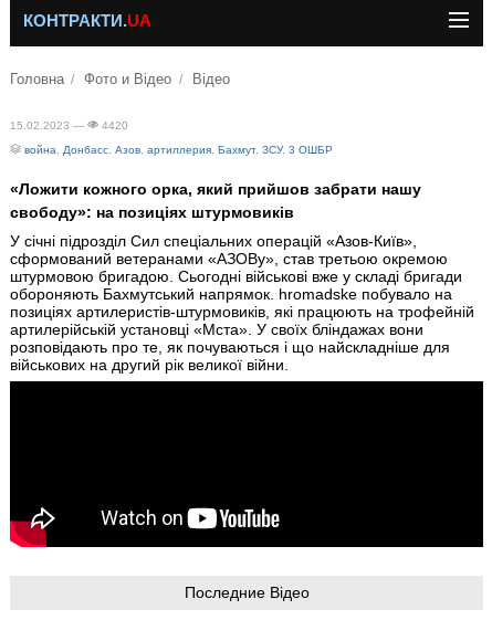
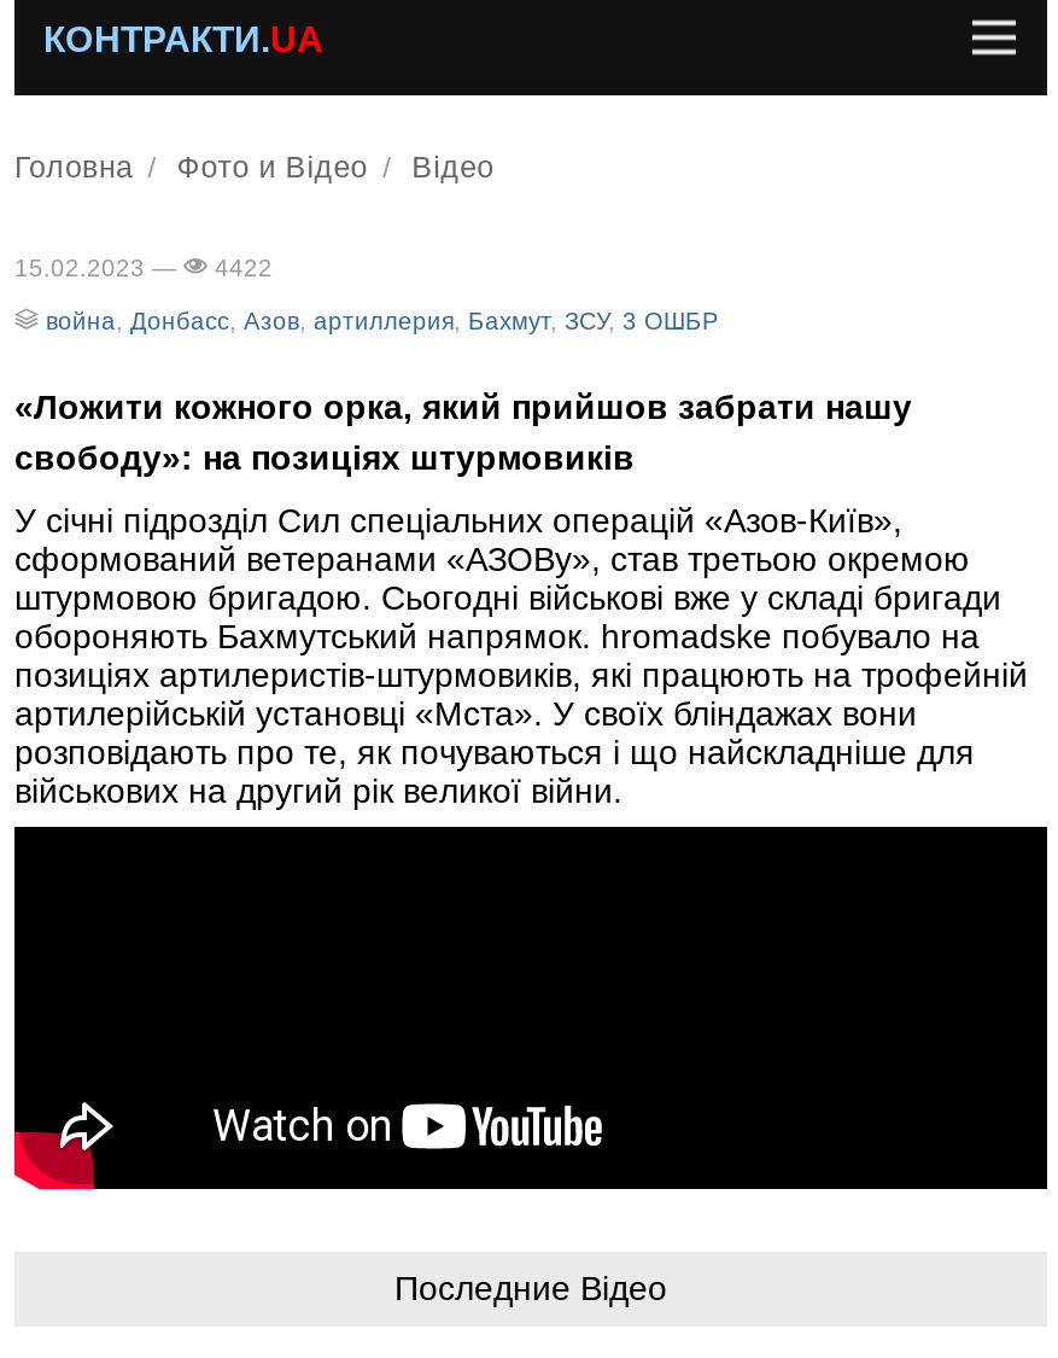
- 15.02.2023 — 4420
+ 15.02.2023 — 4422
